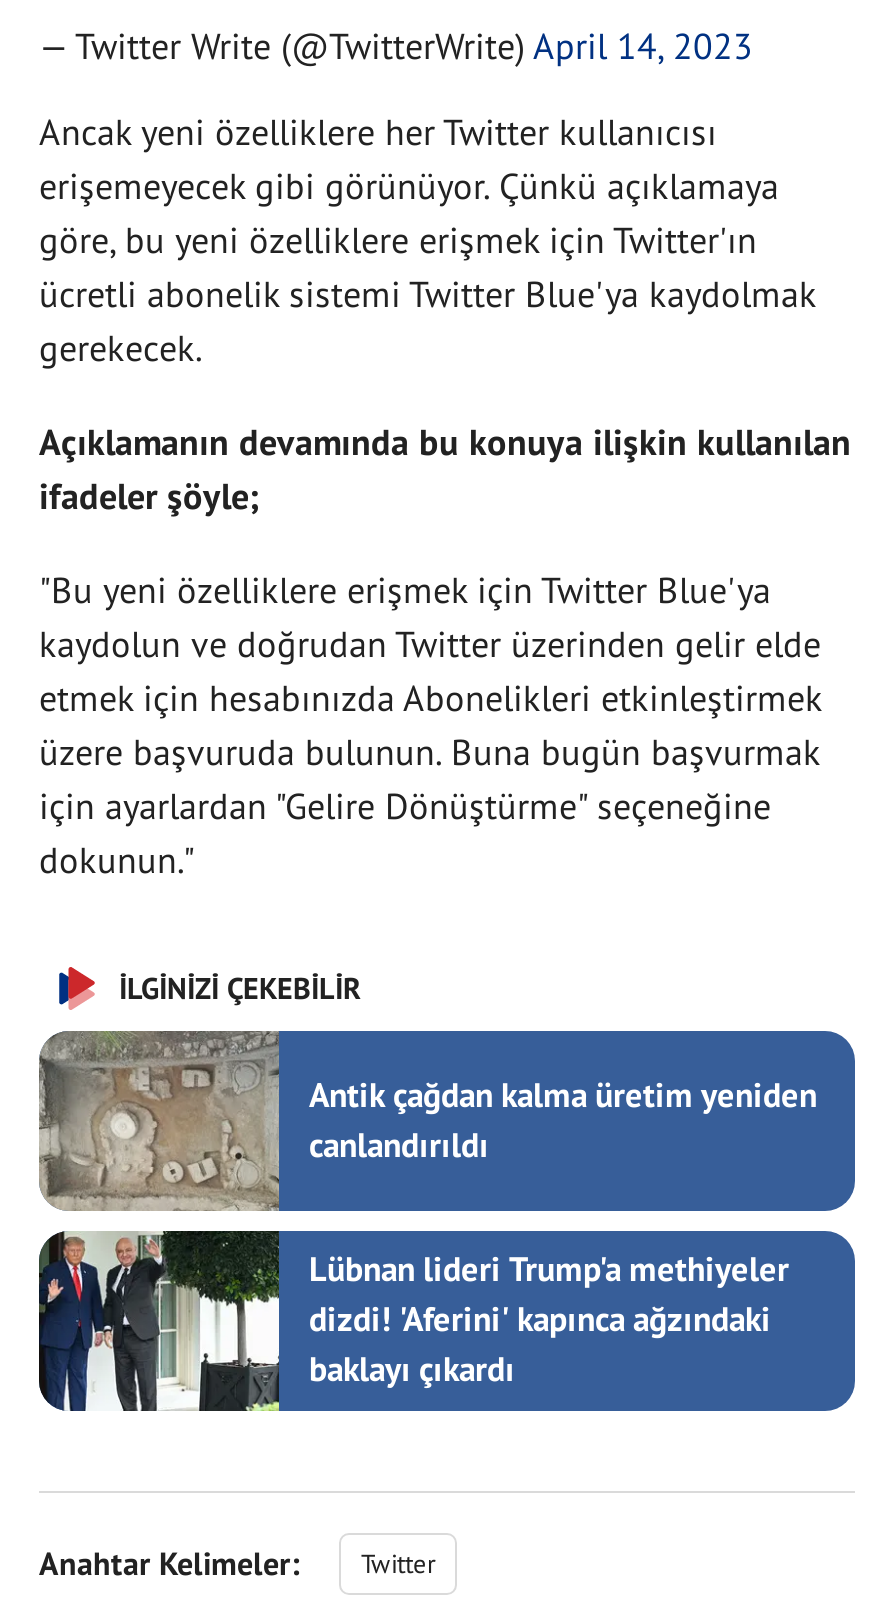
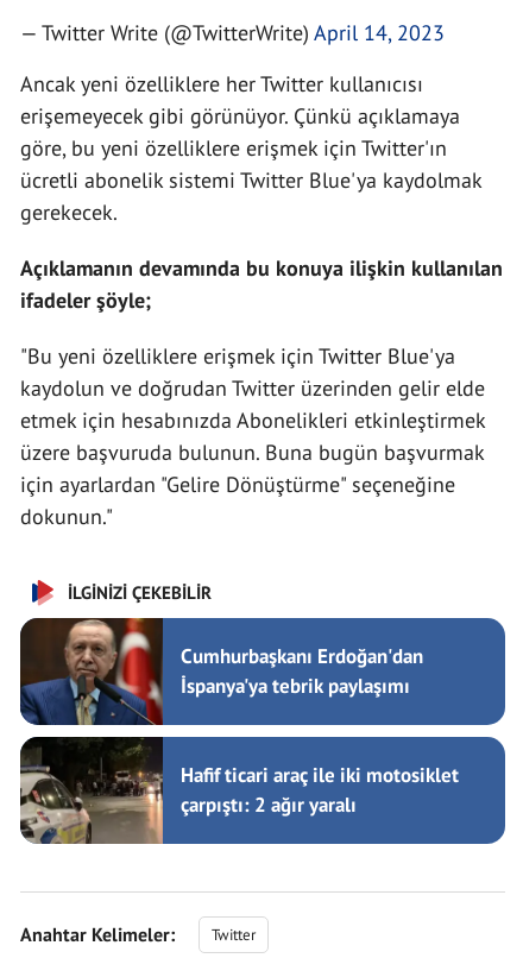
- [image]
- Antik çağdan kalma üretim yeniden
- canlandırıldı
+ [image]
+ Cumhurbaşkanı Erdoğan'dan
+ İspanya'ya tebrik paylaşımı

- [image]
- Lübnan lideri Trump'a methiyeler
- dizdi! 'Aferini' kapınca ağzındaki
- baklayı çıkardı
+ [image]
+ Hafif ticari araç ile iki motosiklet
+ çarpıştı: 2 ağır yaralı
